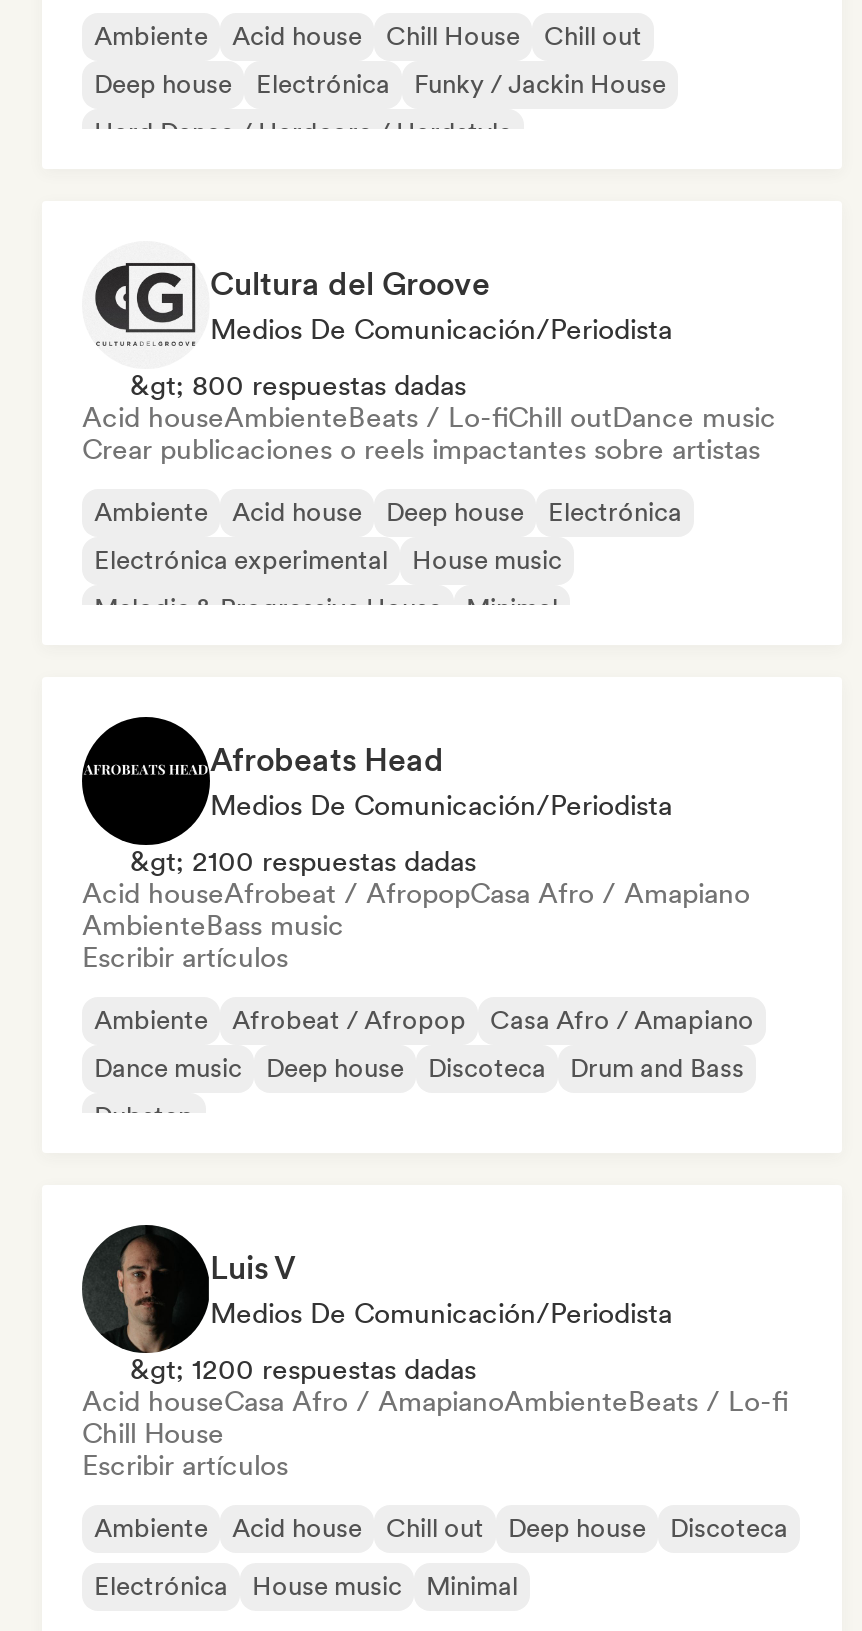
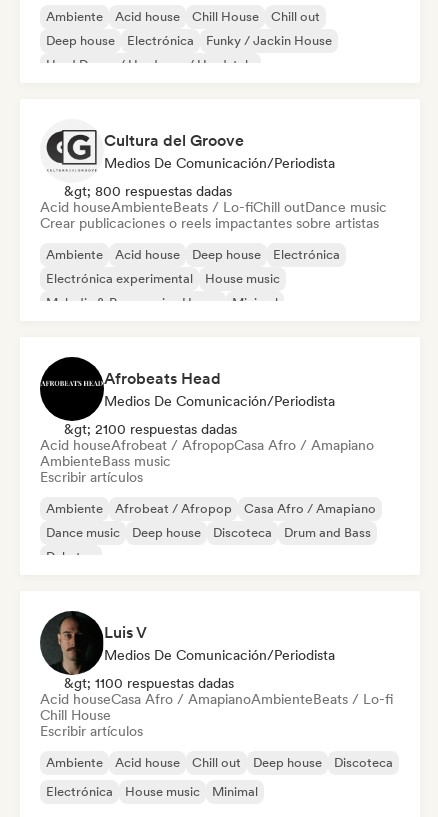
- &gt; 1200 respuestas dadas
+ &gt; 1100 respuestas dadas
